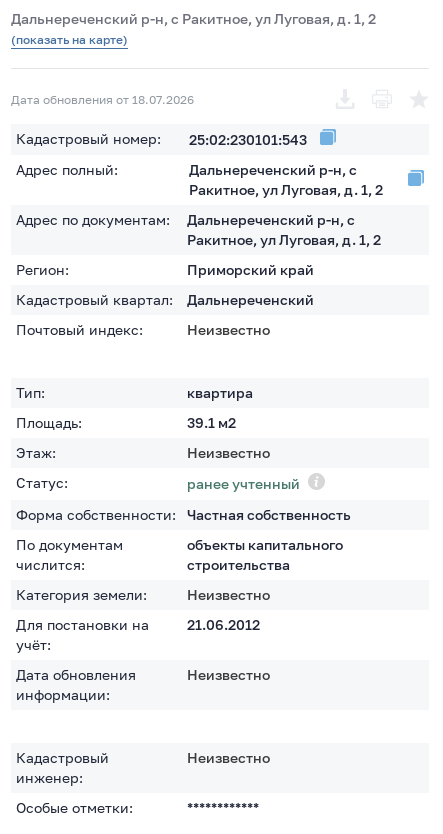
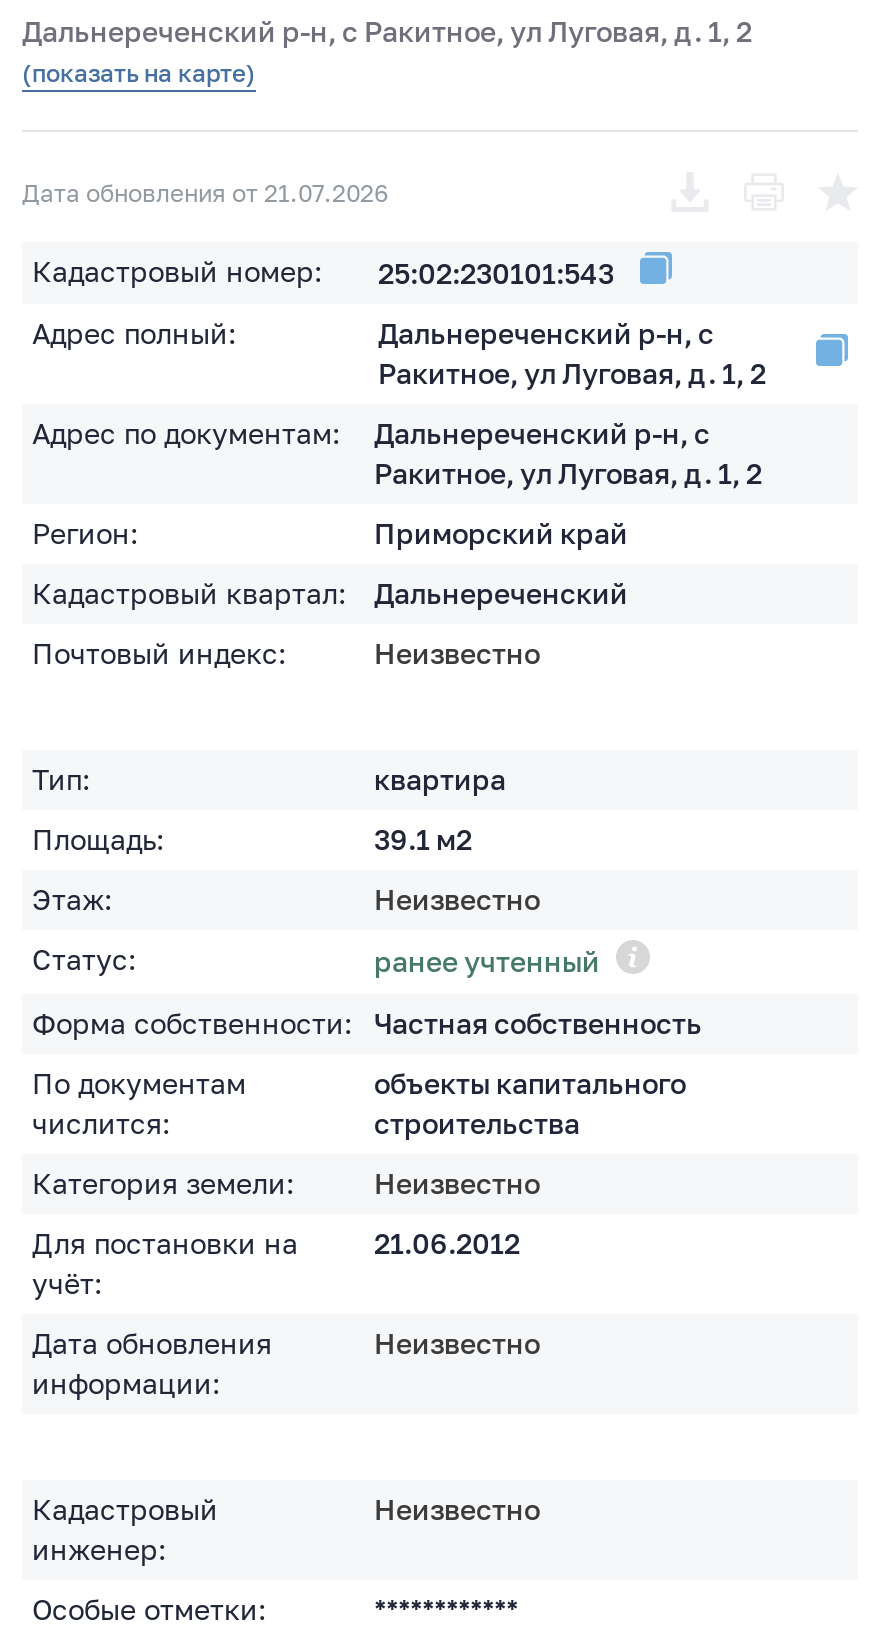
- Дата обновления от 18.07.2026
+ Дата обновления от 21.07.2026
